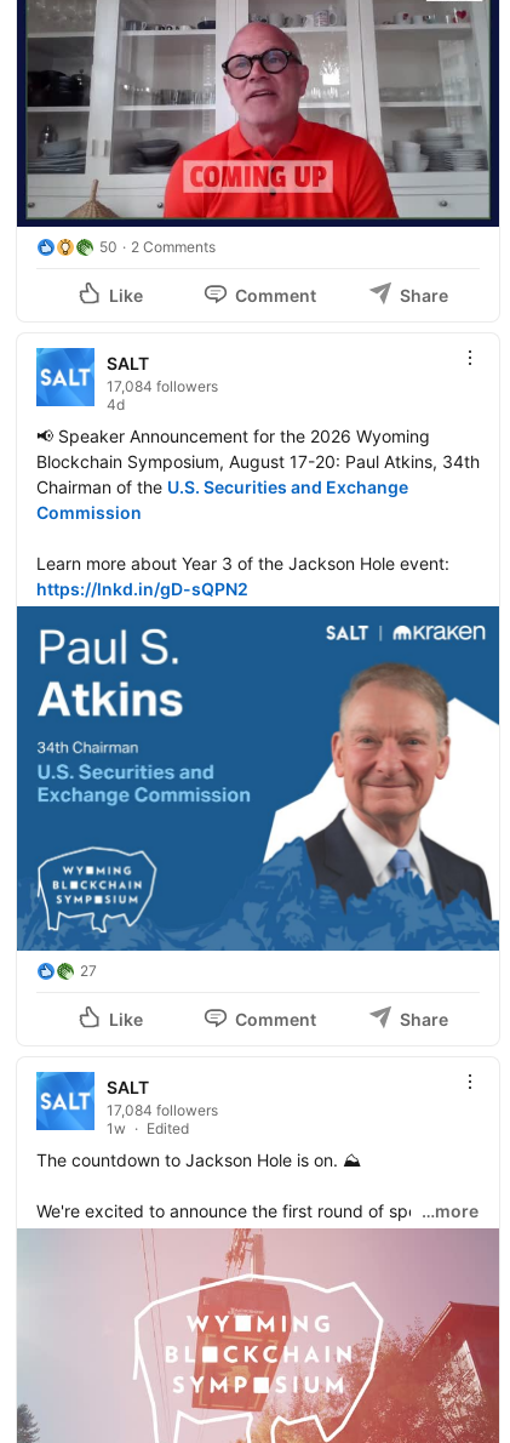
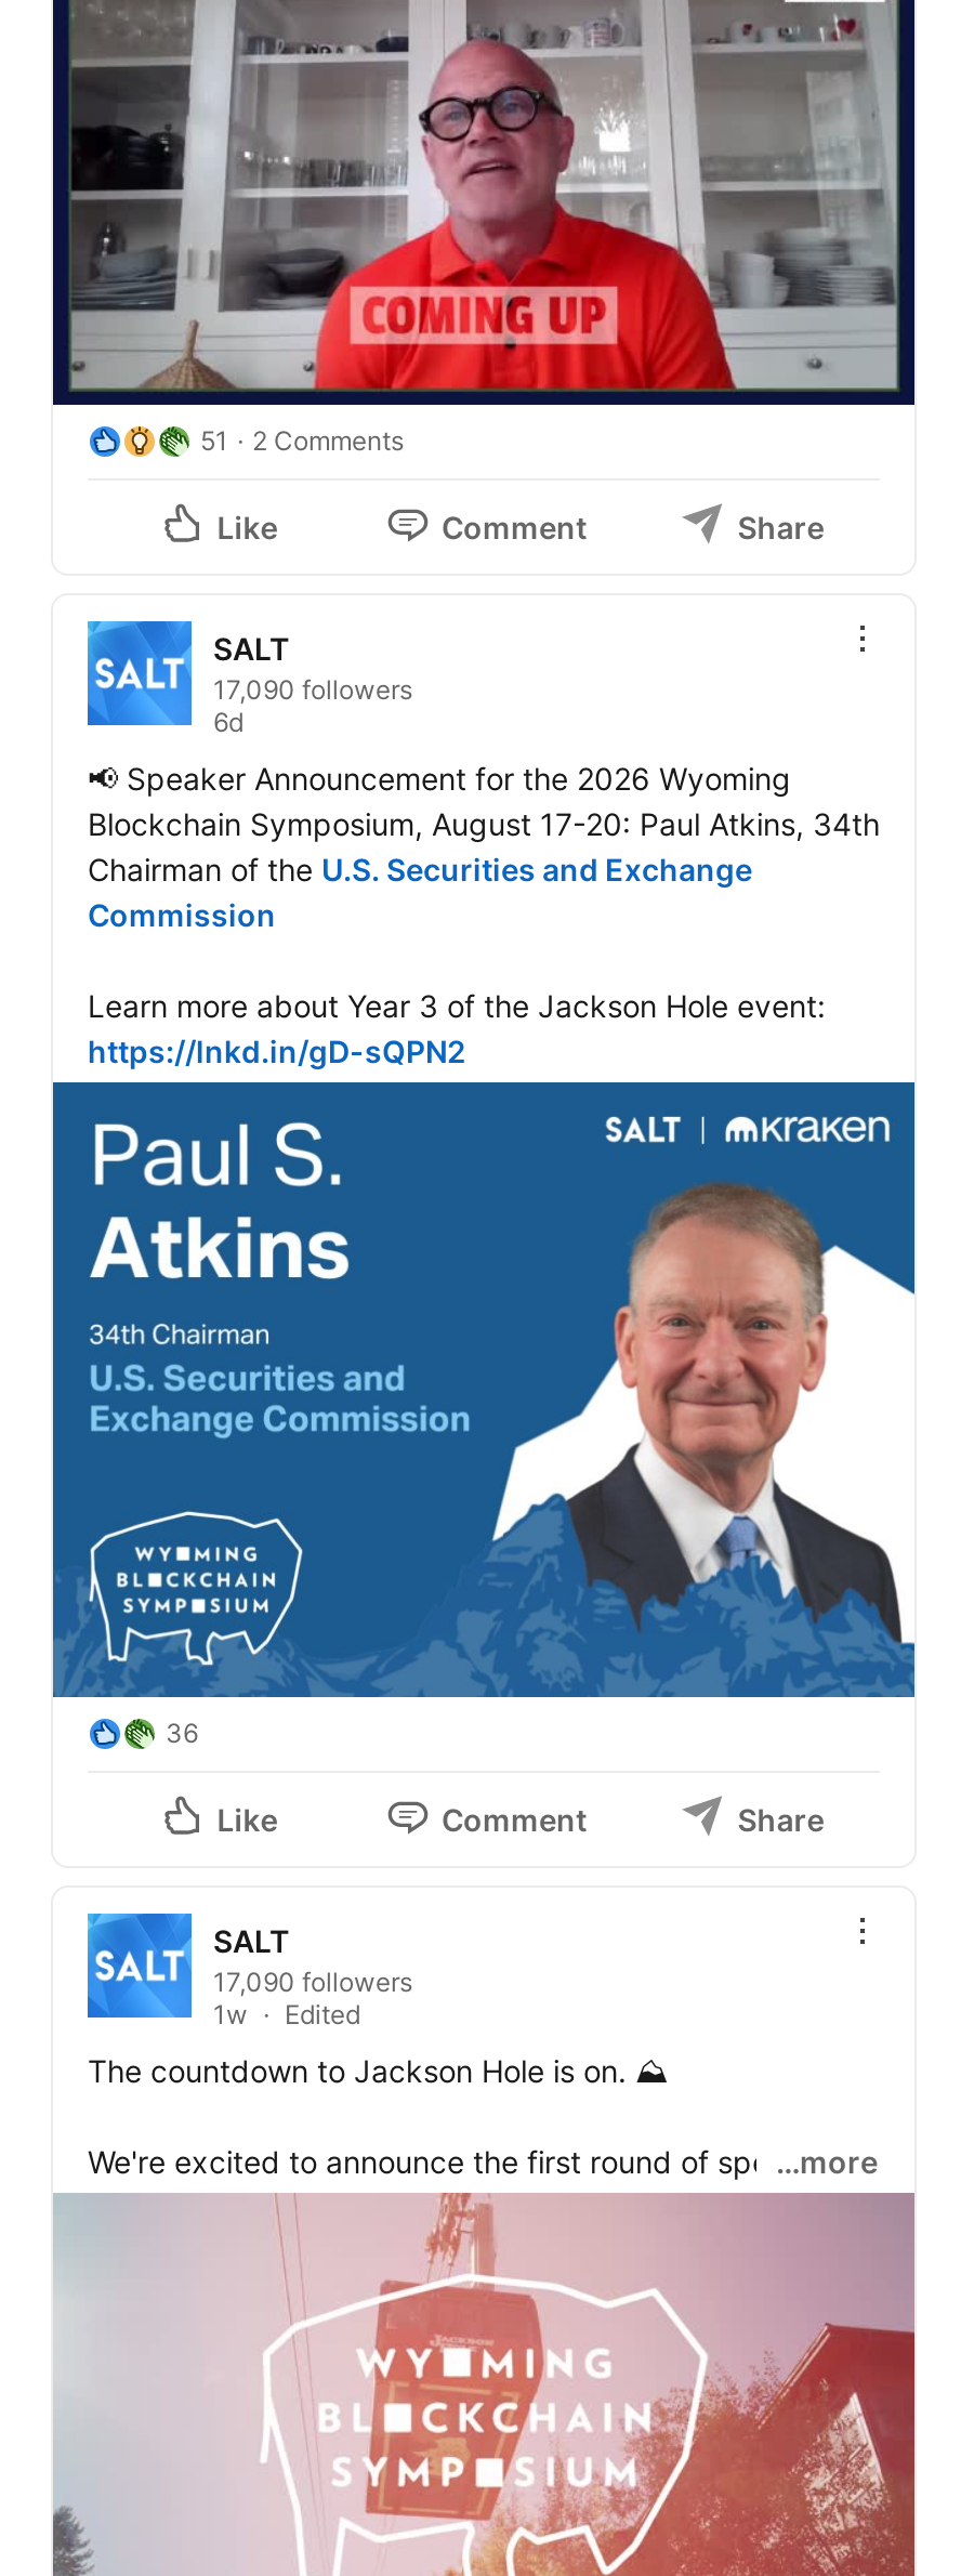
- 50 2 Comments
+ 51 2 Comments

- 17,084 followers
- 4d
+ 17,090 followers
+ 6d

- 27
+ 36

- 17,084 followers
+ 17,090 followers
